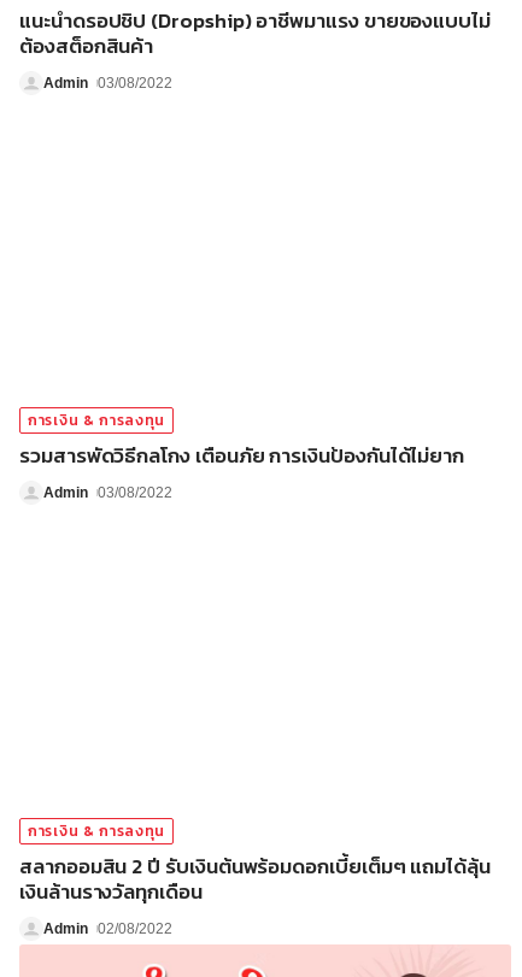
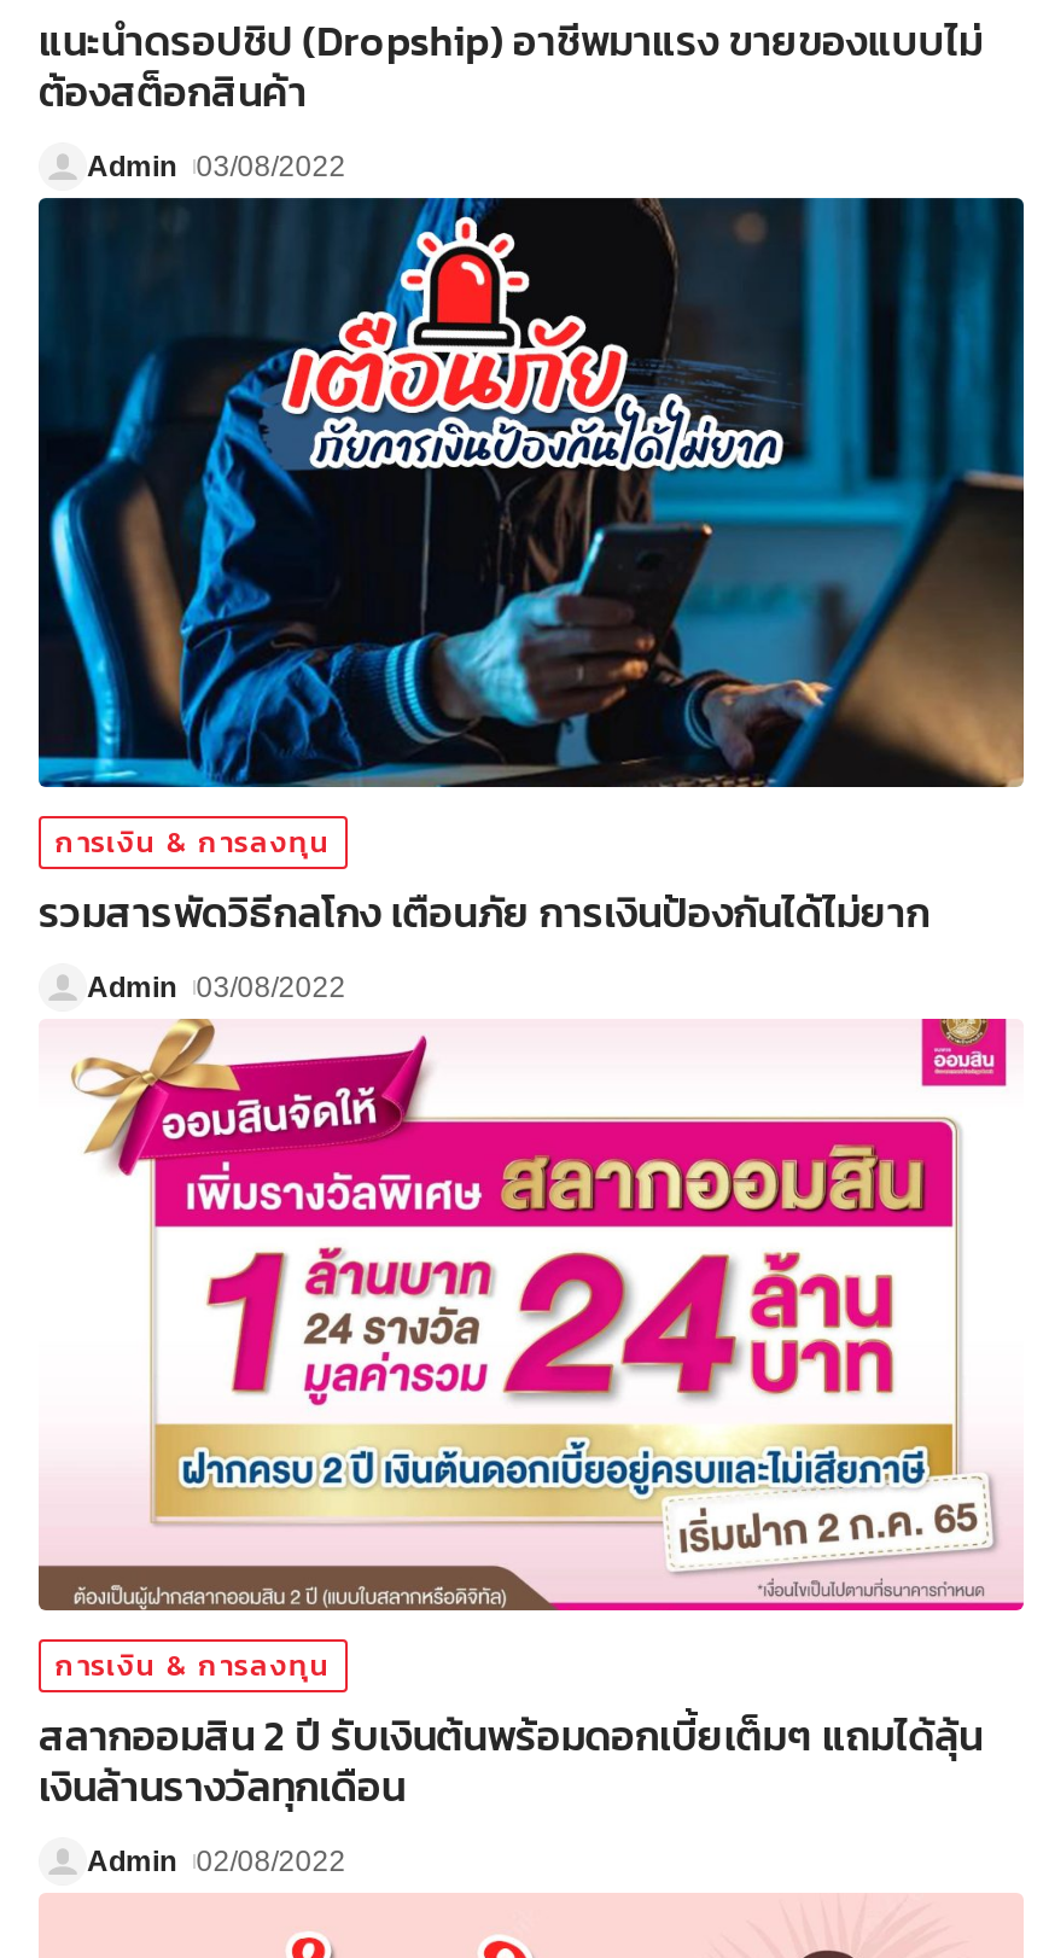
+ [image]

+ [image]
